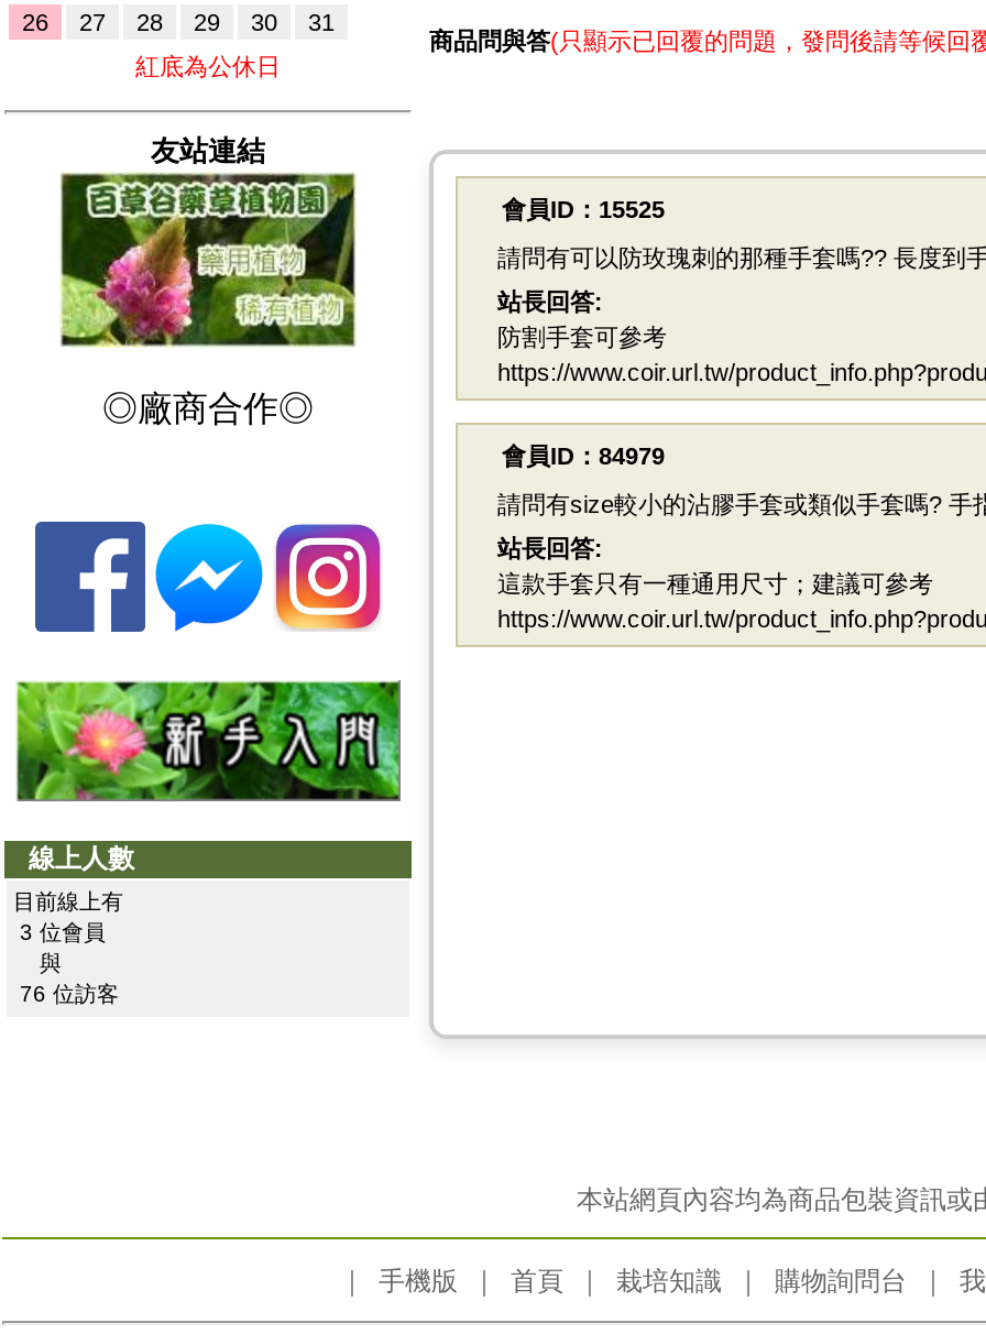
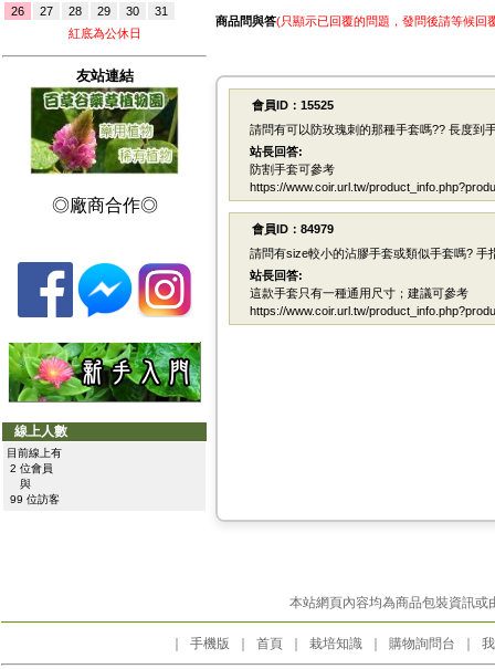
- 3 位會員
+ 2 位會員

- 76 位訪客
+ 99 位訪客
